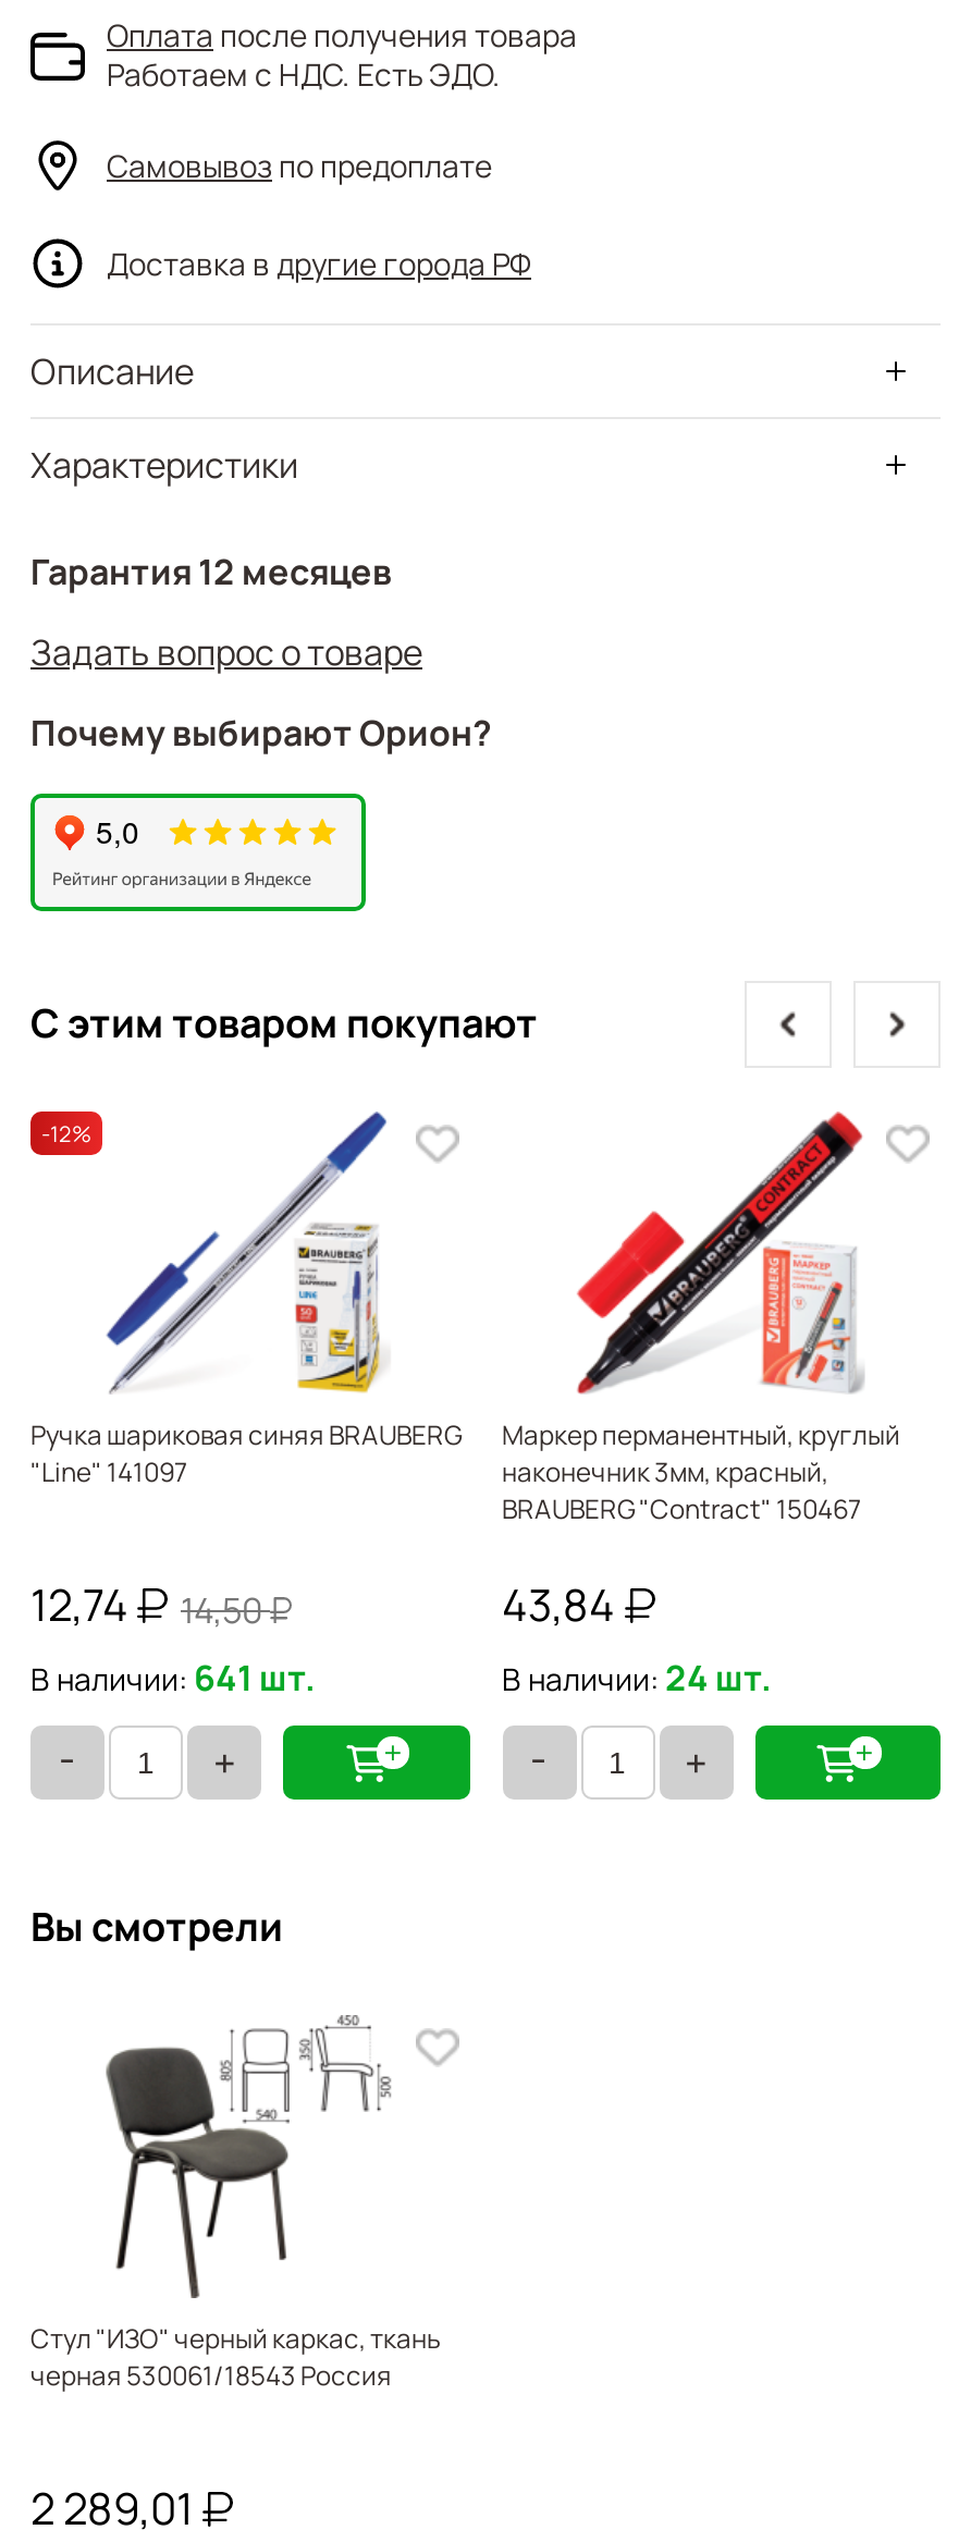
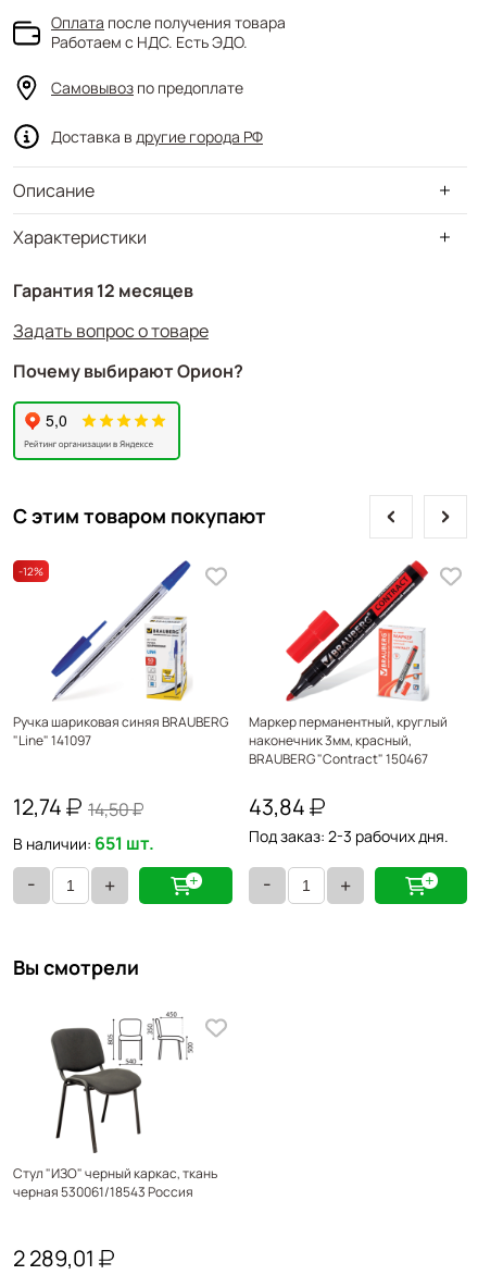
- В наличии: 641 шт.
+ В наличии: 651 шт.

- В наличии: 24 шт.
+ Под заказ: 2-3 рабочих дня.
